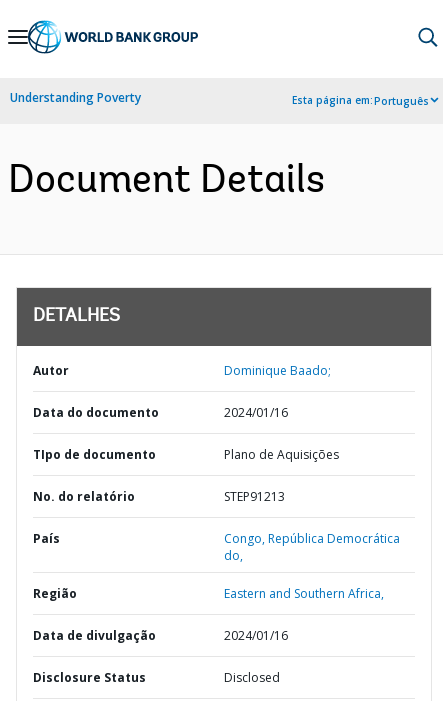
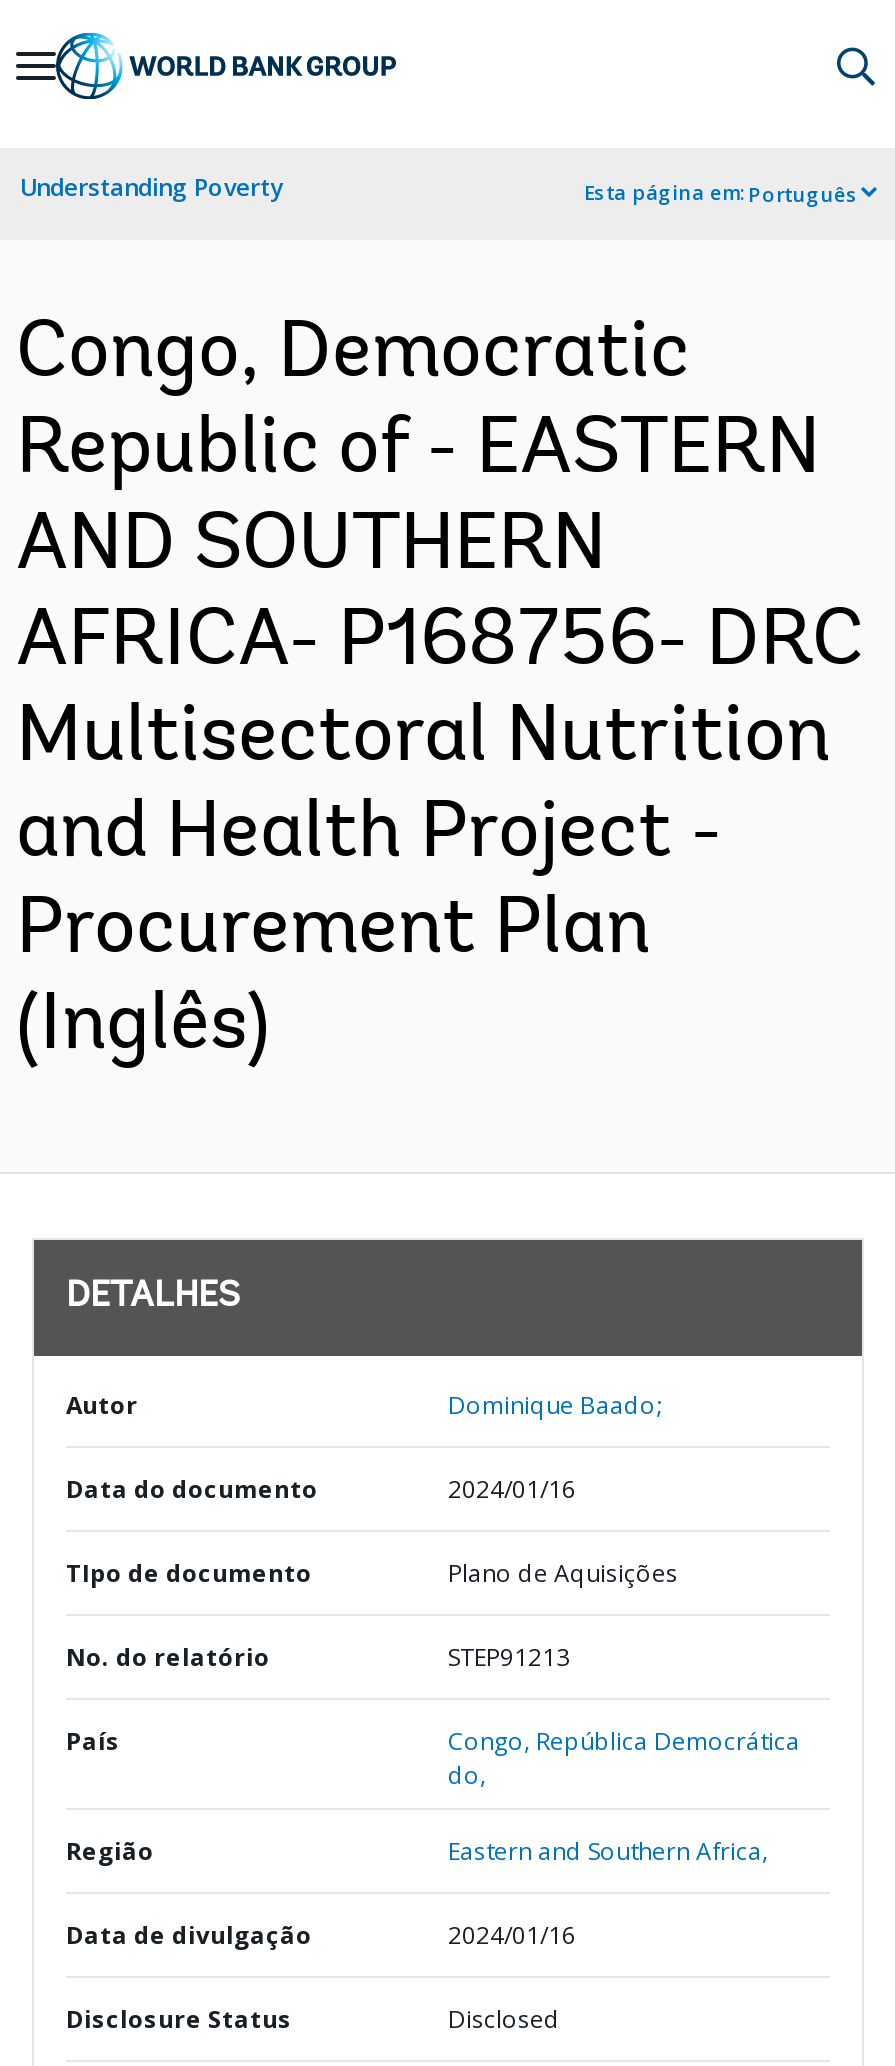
- Document Details
+ Congo, Democratic
+ Republic of - EASTERN
+ AND SOUTHERN
+ AFRICA- P168756- DRC
+ Multisectoral Nutrition
+ and Health Project -
+ Procurement Plan
+ (Inglês)
